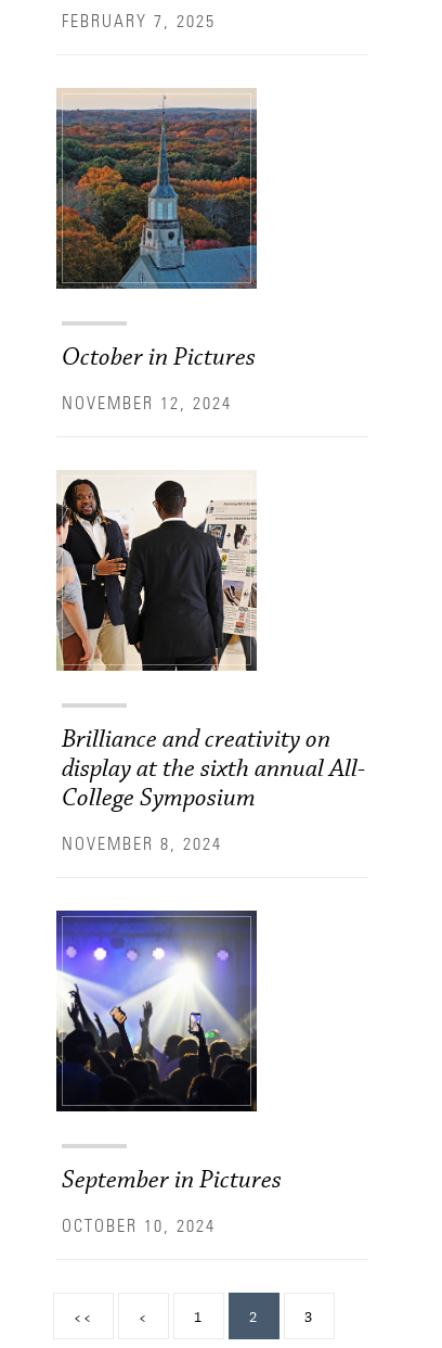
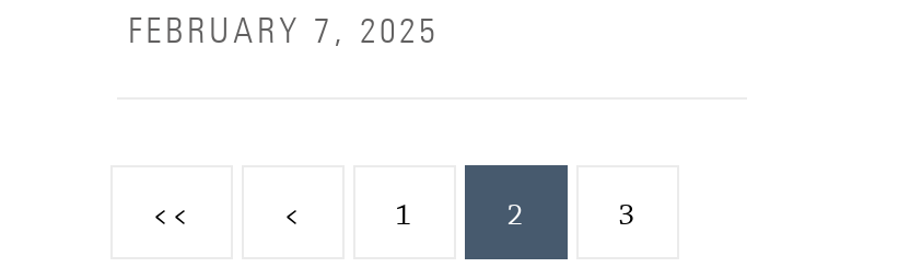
- [image]

- October in Pictures
- NOVEMBER 12, 2024

- [image]

- Brilliance and creativity on
- display at the sixth annual All-
- College Symposium
- NOVEMBER 8, 2024

- [image]

- September in Pictures
- OCTOBER 10, 2024
